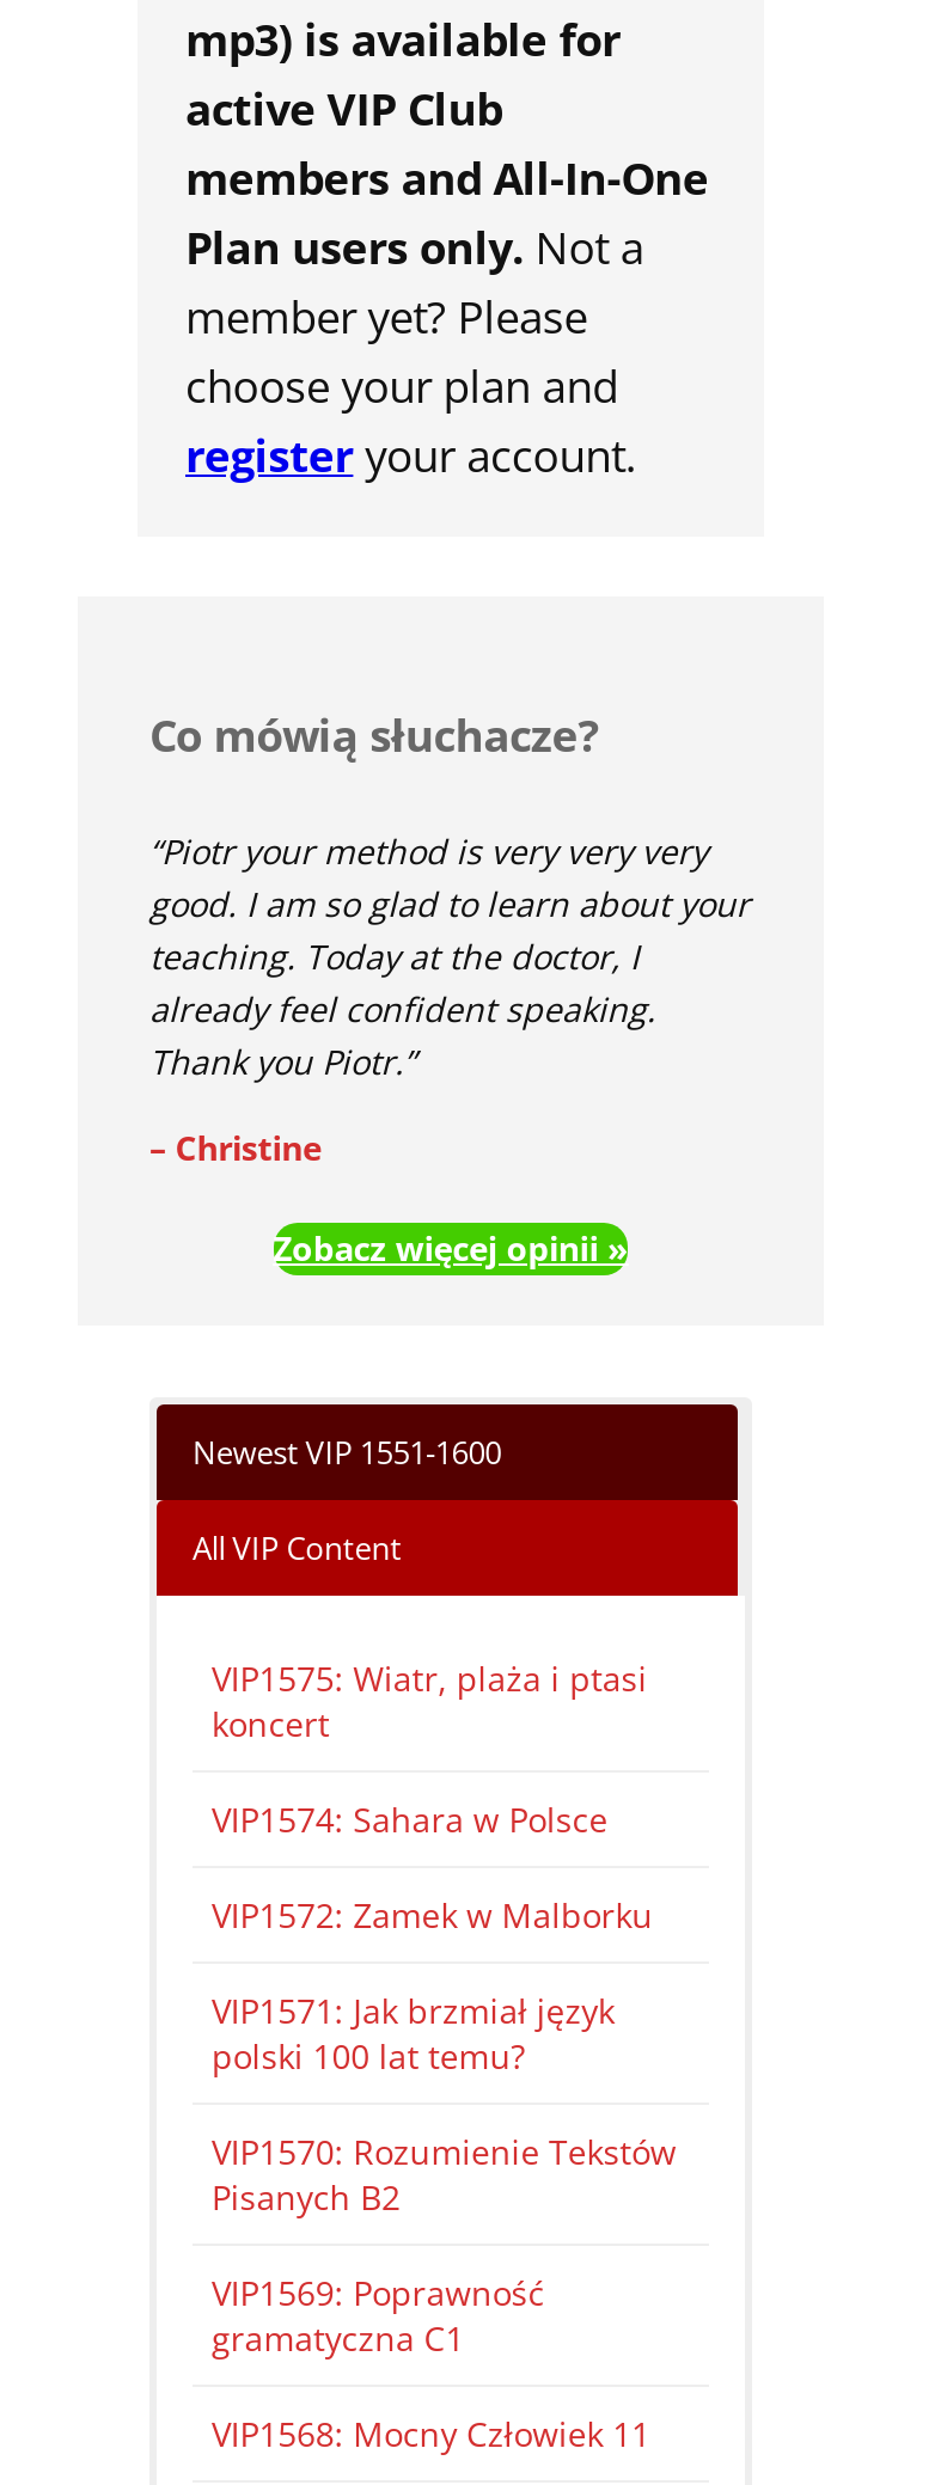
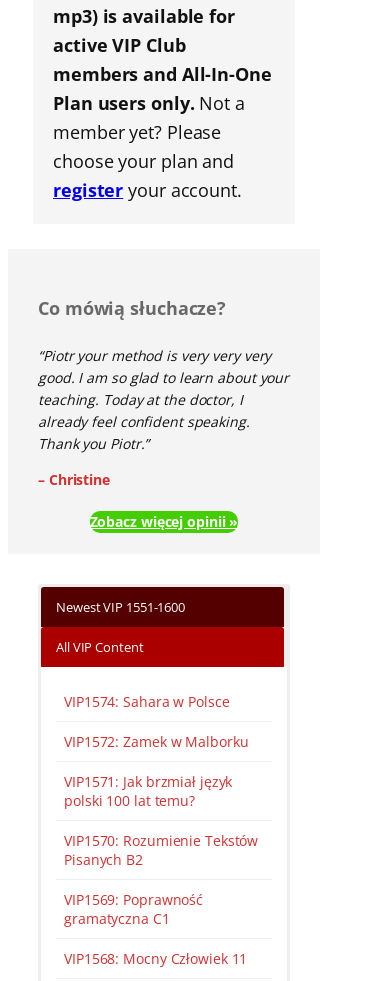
- VIP1575: Wiatr, plaża i ptasi
- koncert
